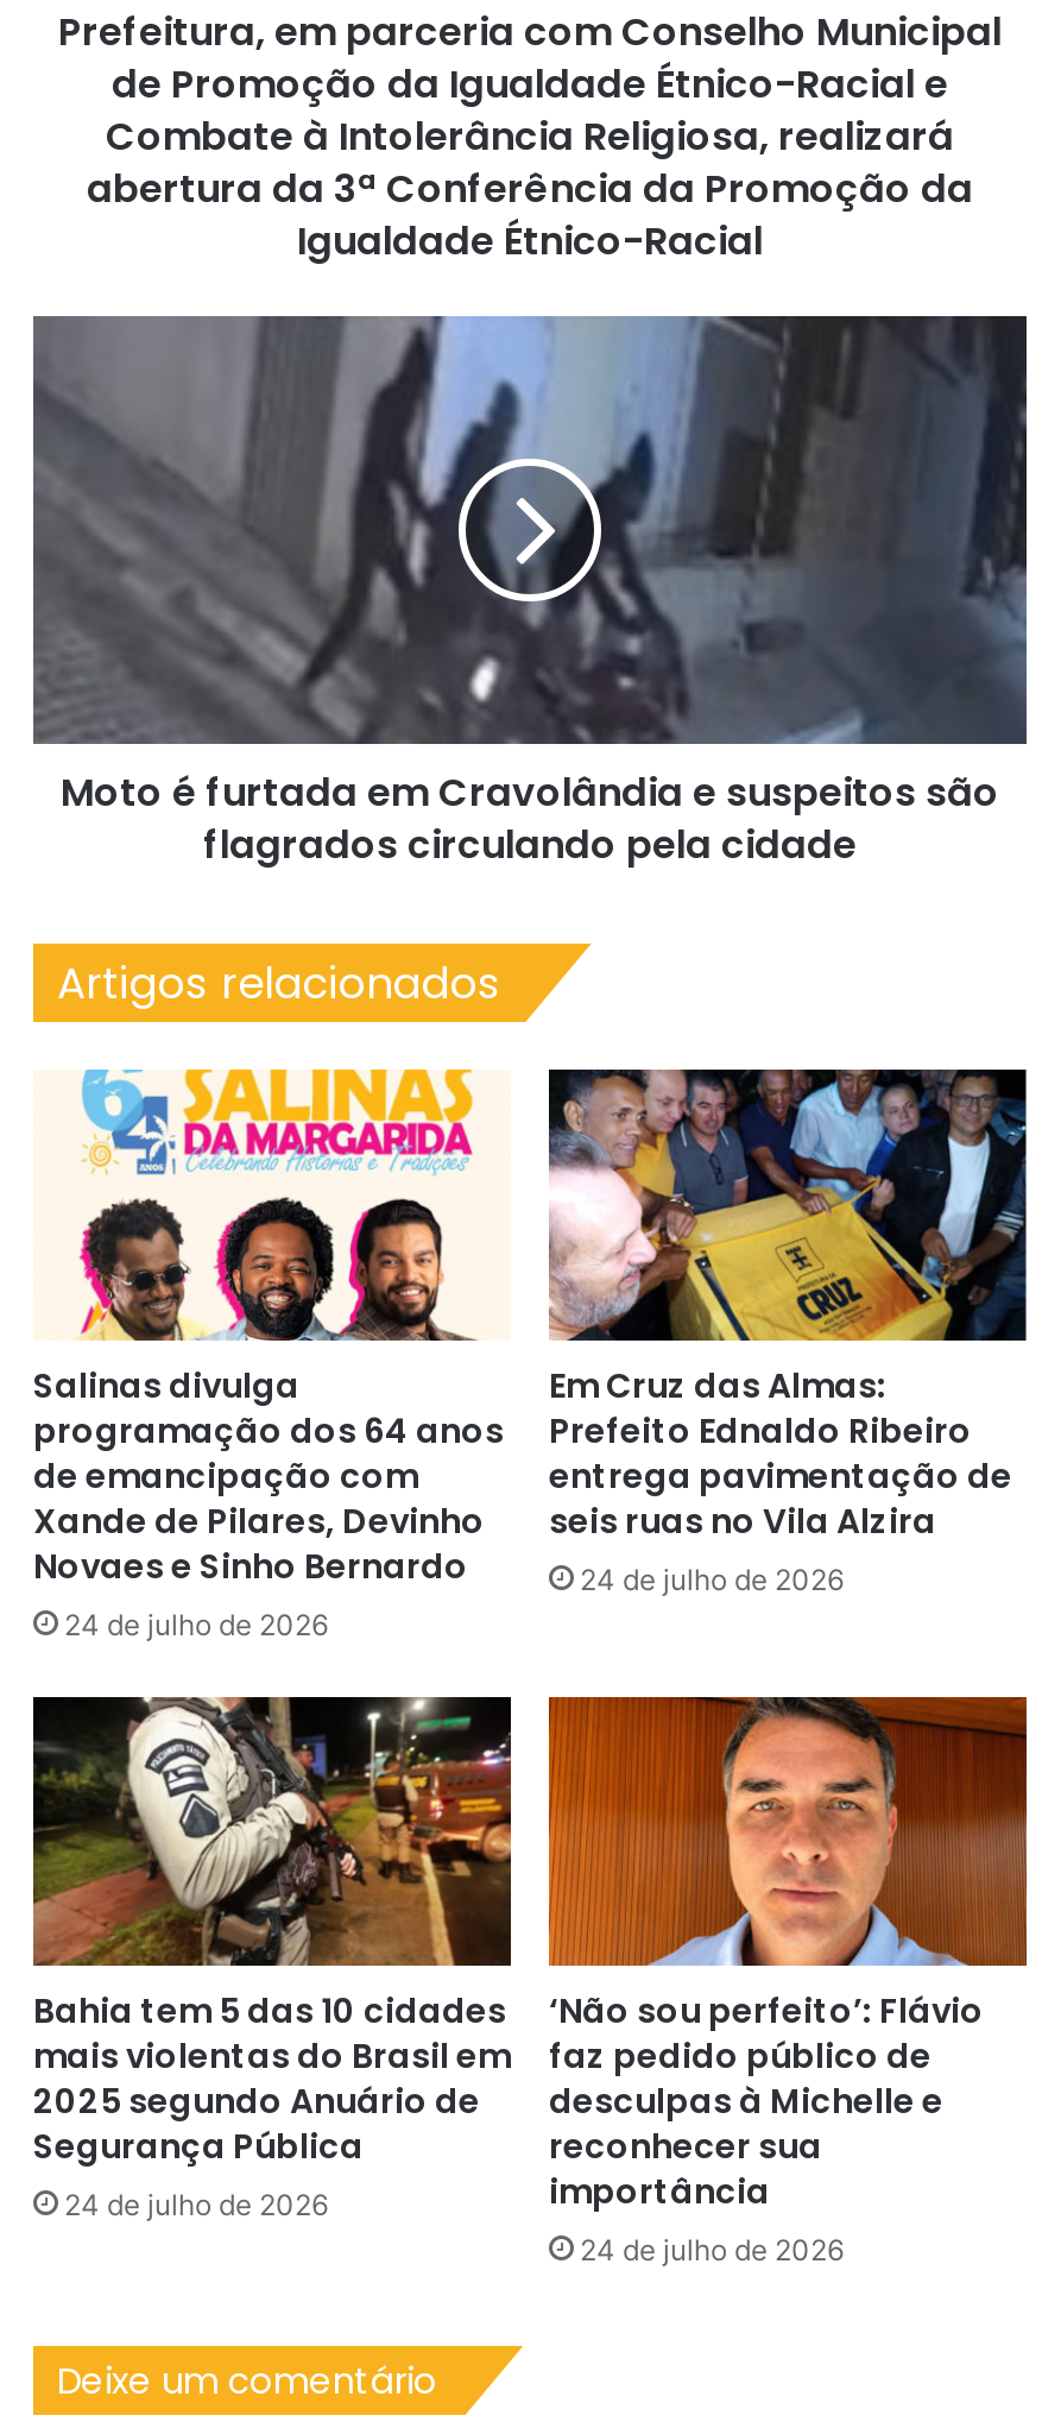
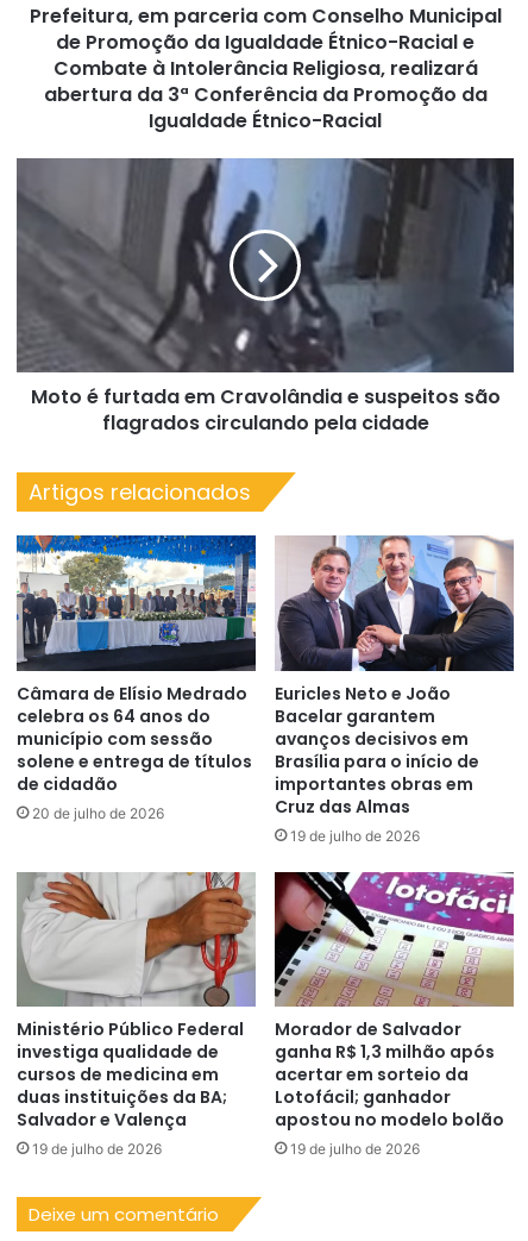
- [image]
- Salinas divulga
- programação dos 64 anos
- de emancipação com
- Xande de Pilares, Devinho
- Novaes e Sinho Bernardo
- 24 de julho de 2026
+ [image]
+ Câmara de Elísio Medrado
+ celebra os 64 anos do
+ município com sessão
+ solene e entrega de títulos
+ de cidadão
+ 20 de julho de 2026

- [image]
- Em Cruz das Almas:
- Prefeito Ednaldo Ribeiro
- entrega pavimentação de
- seis ruas no Vila Alzira
- 24 de julho de 2026
+ [image]
+ Euricles Neto e João
+ Bacelar garantem
+ avanços decisivos em
+ Brasília para o início de
+ importantes obras em
+ Cruz das Almas
+ 19 de julho de 2026

- [image]
- Bahia tem 5 das 10 cidades
- mais violentas do Brasil em
- 2025 segundo Anuário de
- Segurança Pública
- 24 de julho de 2026
+ [image]
+ Ministério Público Federal
+ investiga qualidade de
+ cursos de medicina em
+ duas instituições da BA;
+ Salvador e Valença
+ 19 de julho de 2026

- [image]
- ‘Não sou perfeito’: Flávio
- faz pedido público de
- desculpas à Michelle e
- reconhecer sua
- importância
- 24 de julho de 2026
+ [image]
+ Morador de Salvador
+ ganha R$ 1,3 milhão após
+ acertar em sorteio da
+ Lotofácil; ganhador
+ apostou no modelo bolão
+ 19 de julho de 2026
